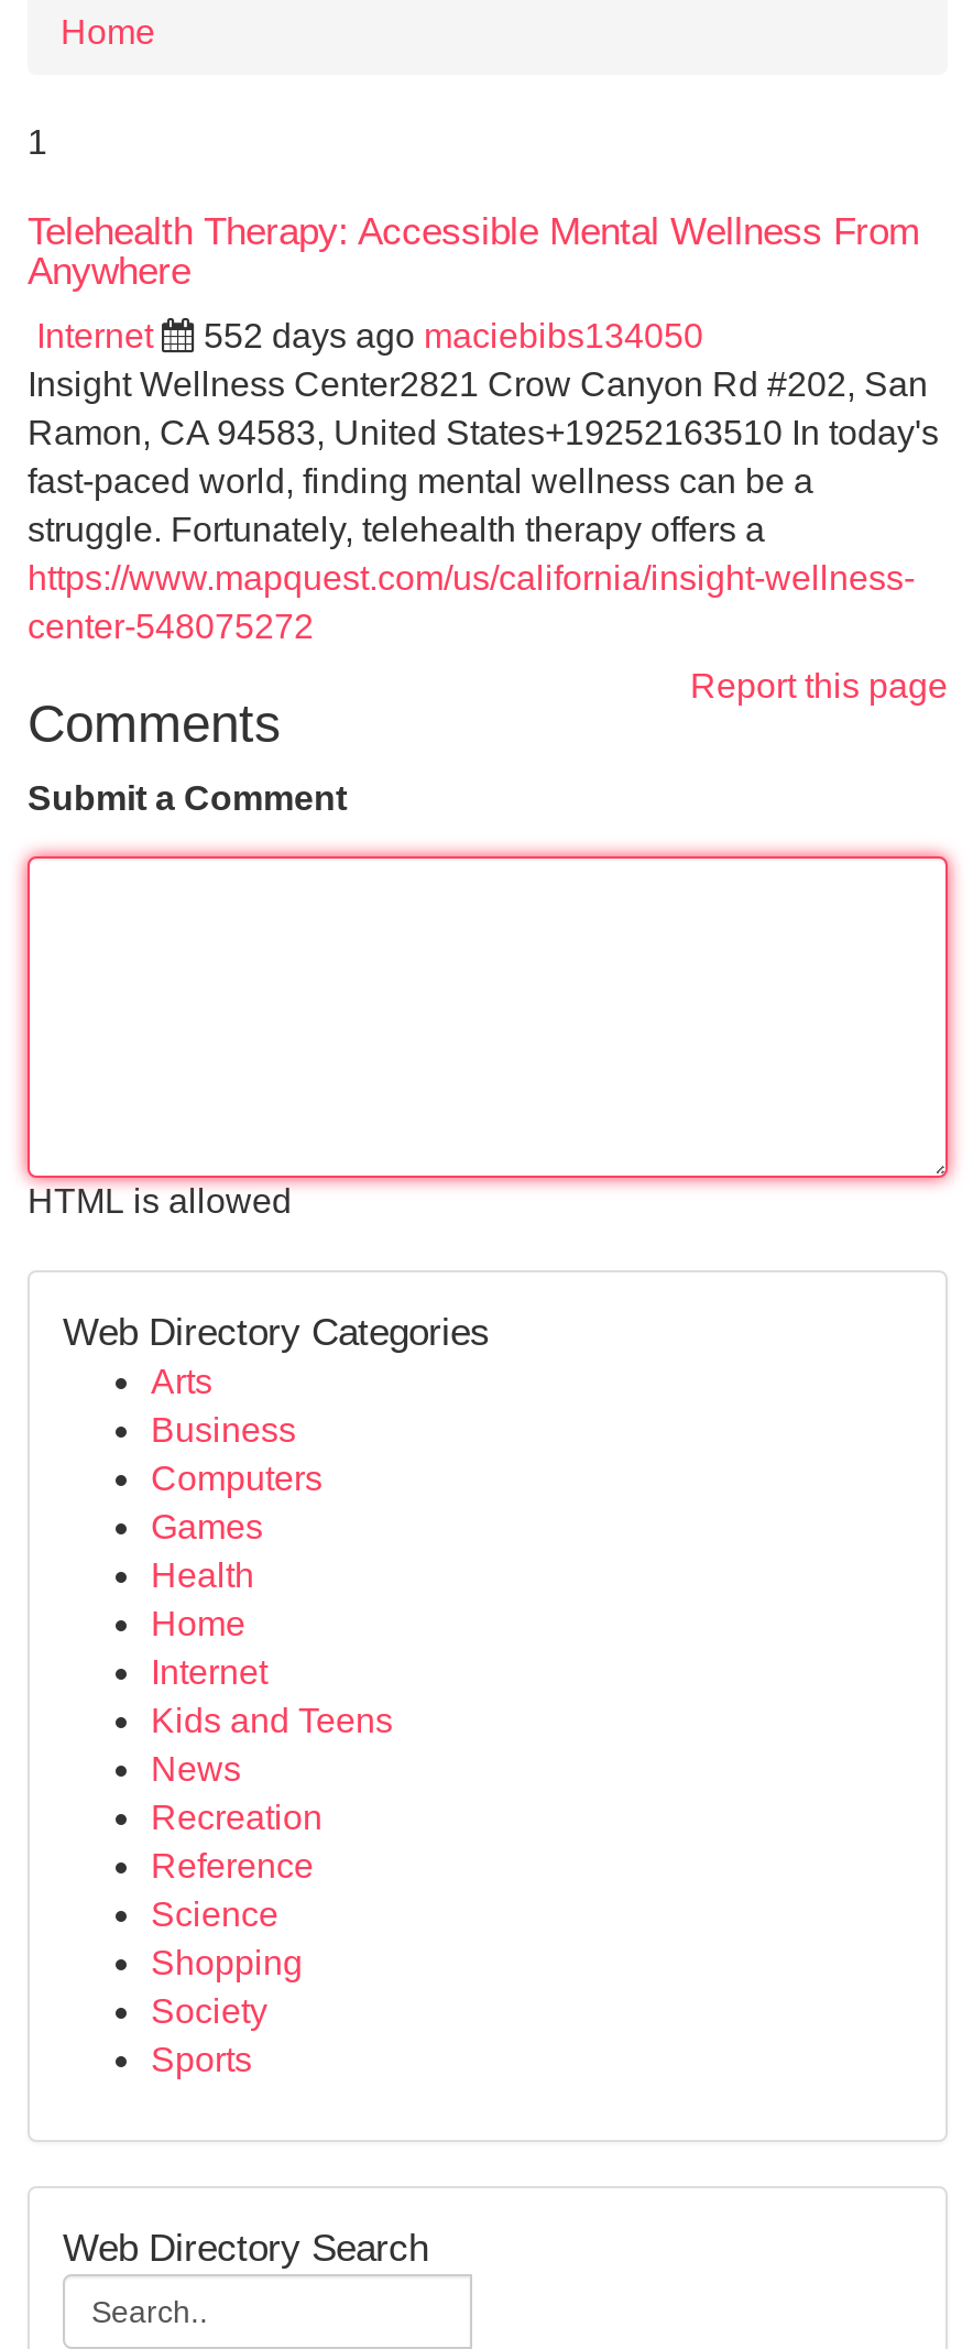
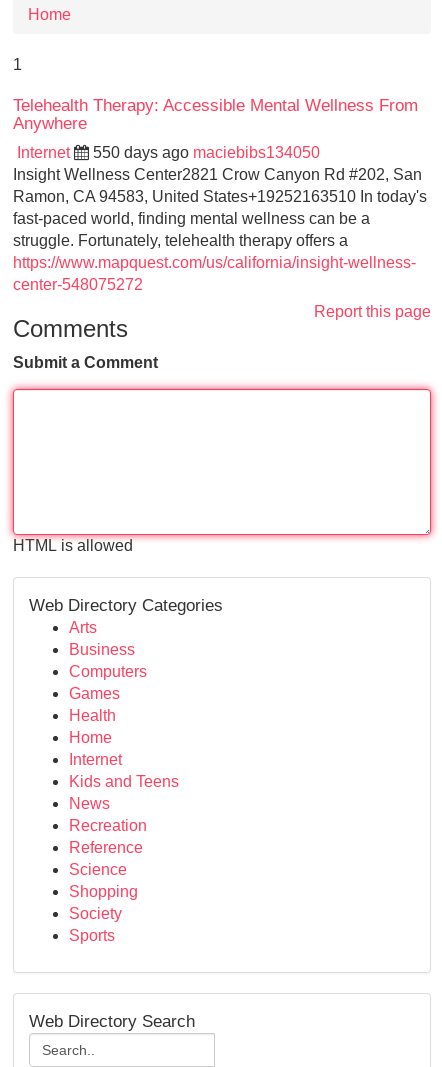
- 552 days ago maciebibs134050
+ 550 days ago maciebibs134050
